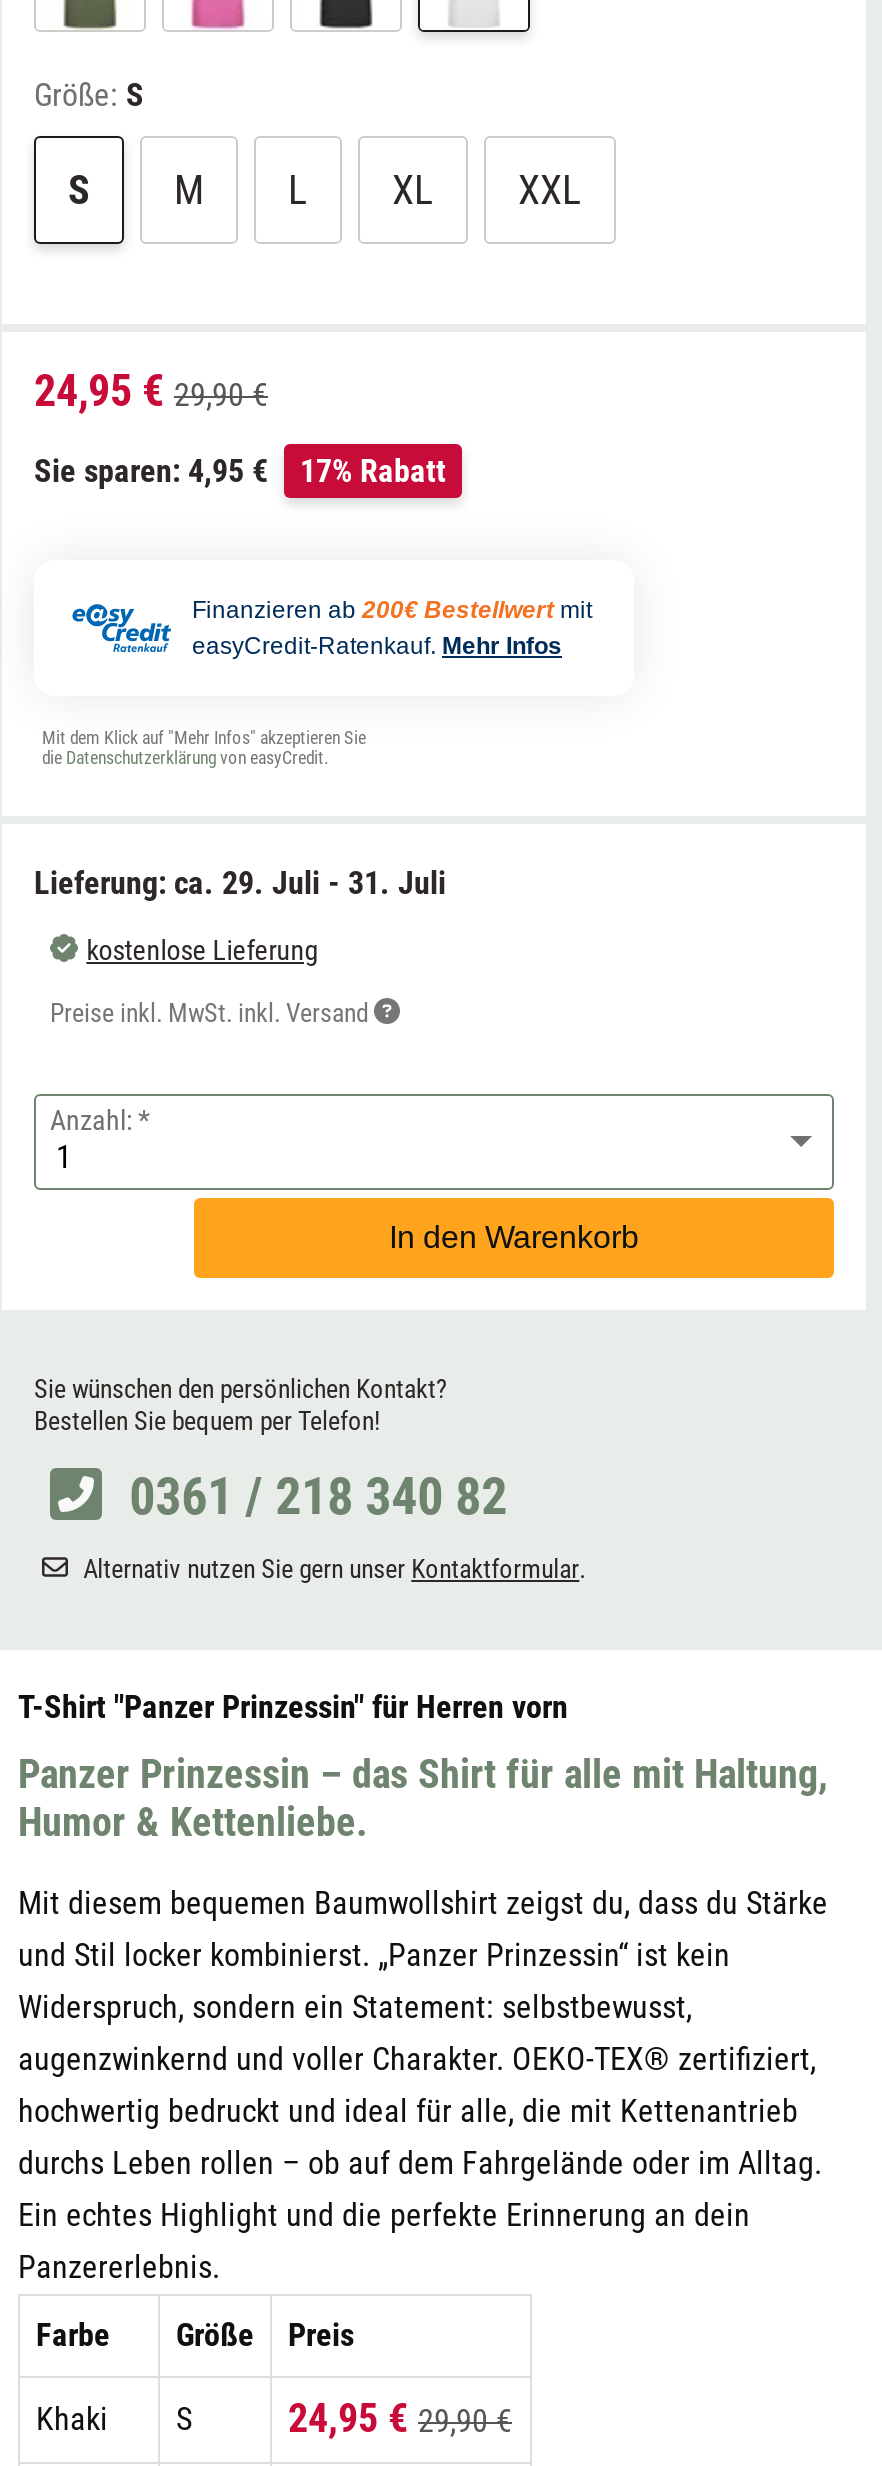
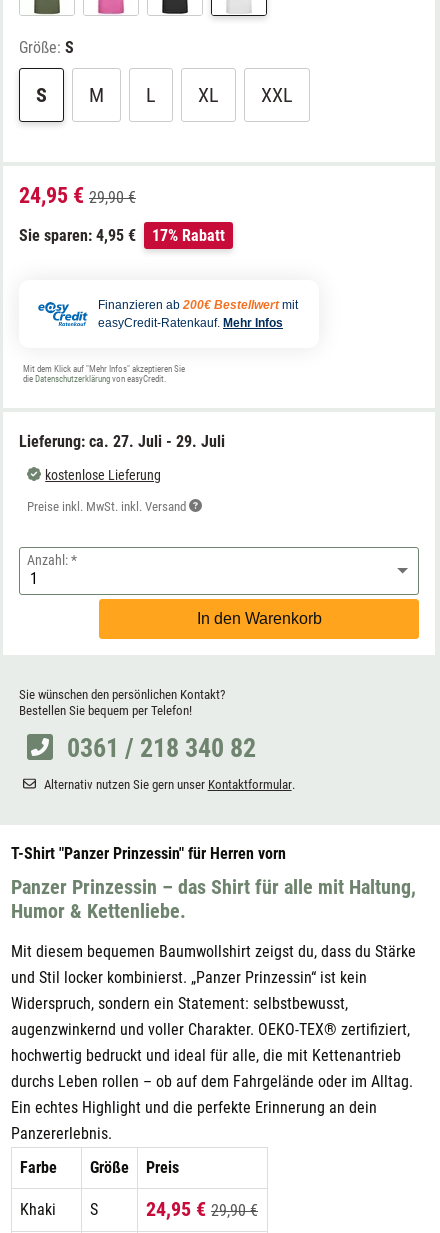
- Lieferung: ca. 29. Juli - 31. Juli
+ Lieferung: ca. 27. Juli - 29. Juli
